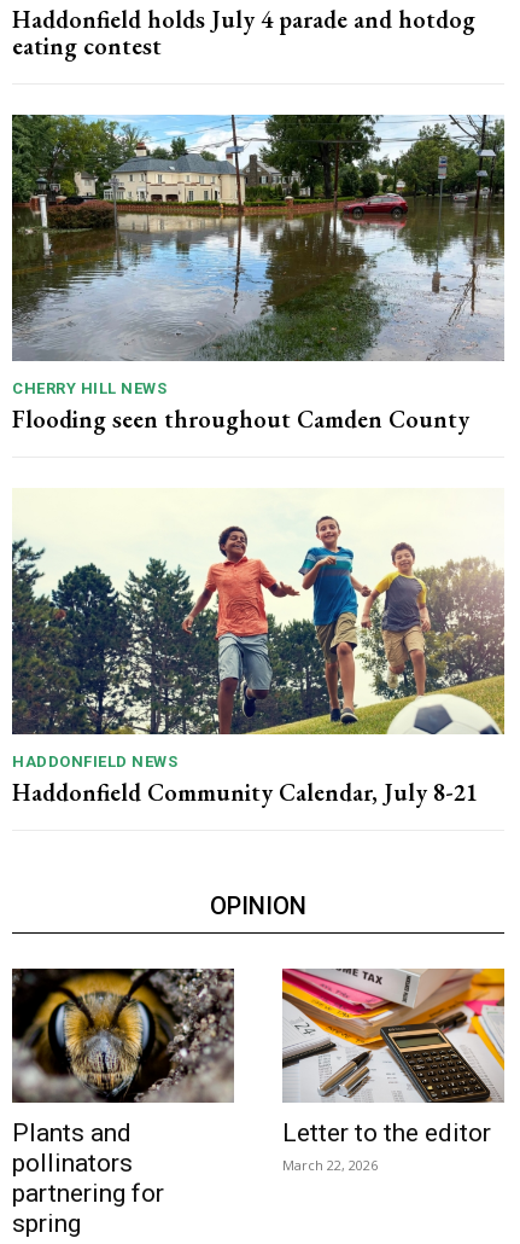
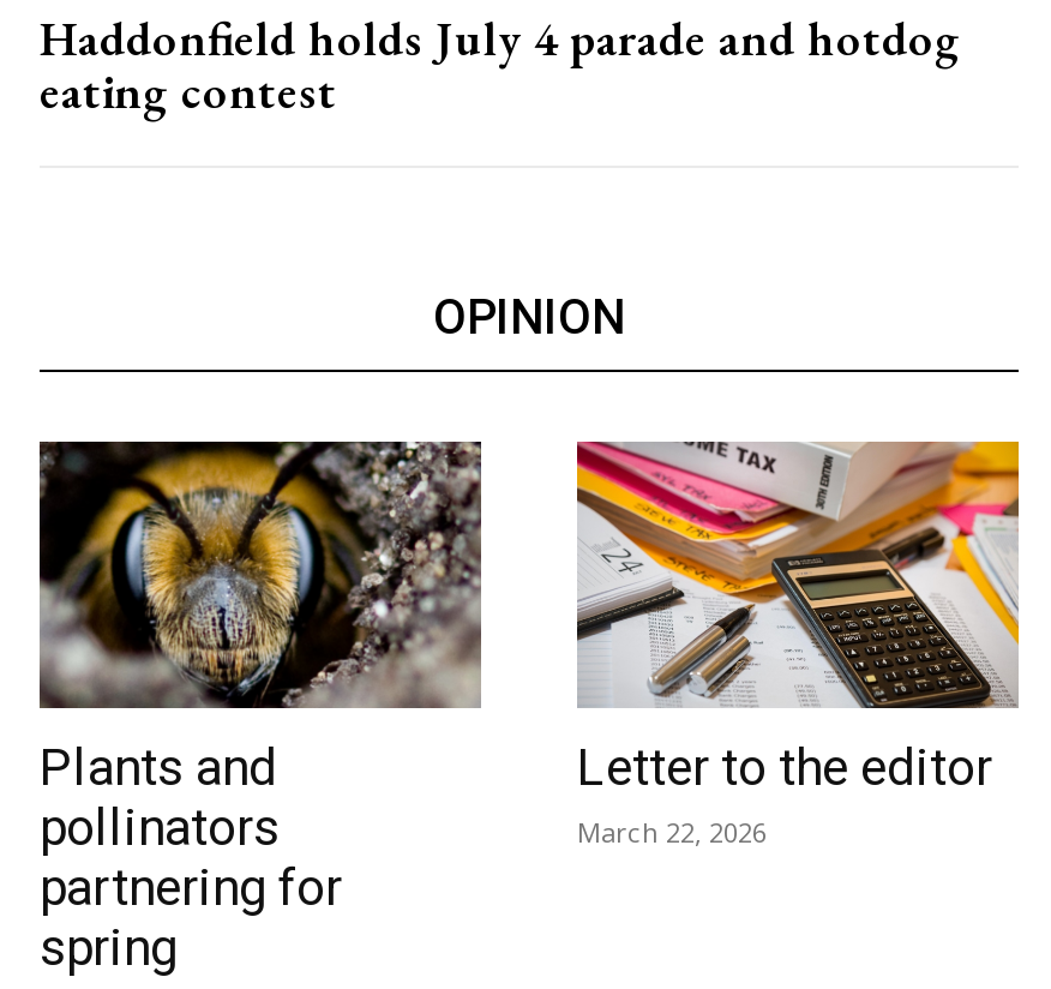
- [image]
- CHERRY HILL NEWS
- Flooding seen throughout Camden County

- [image]
- HADDONFIELD NEWS
- Haddonfield Community Calendar, July 8-21
